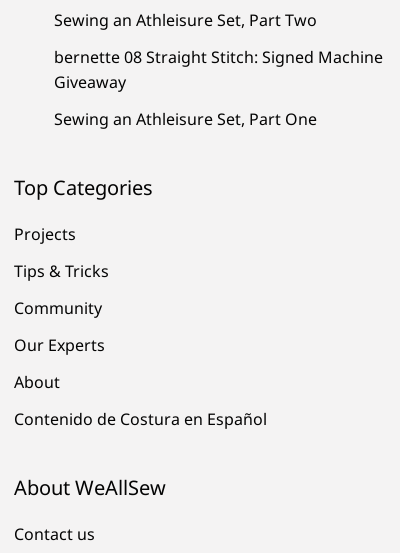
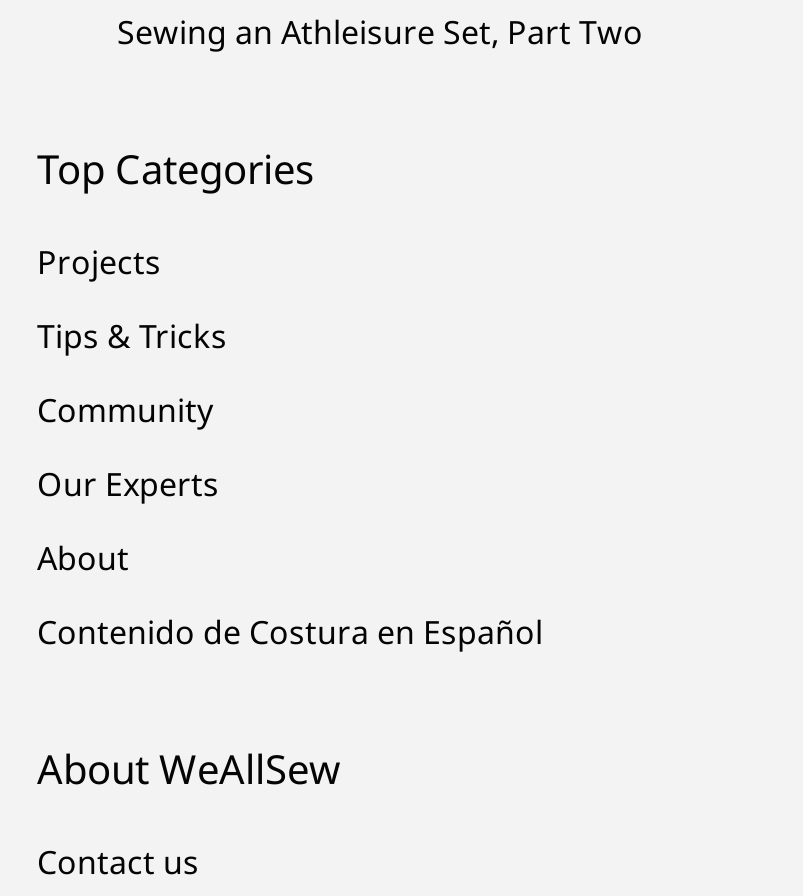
- bernette 08 Straight Stitch: Signed Machine
- Giveaway
- Sewing an Athleisure Set, Part One
